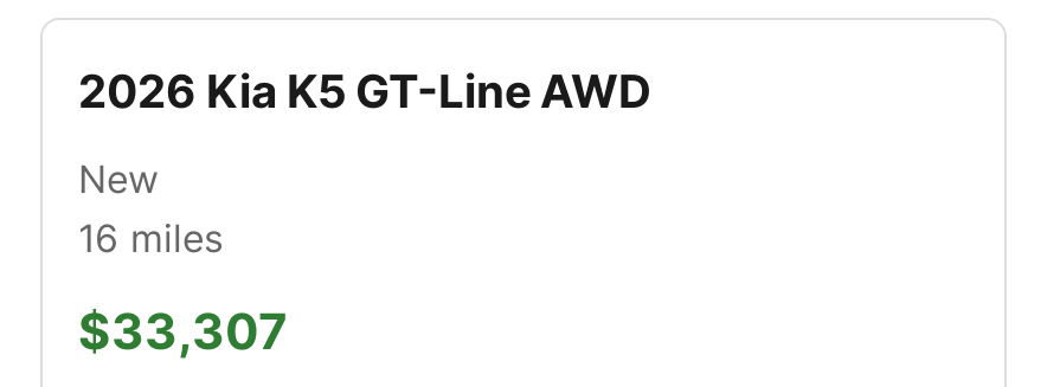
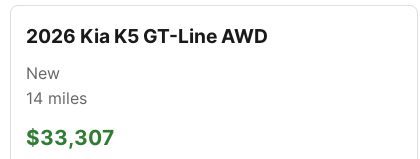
- 16 miles
+ 14 miles
